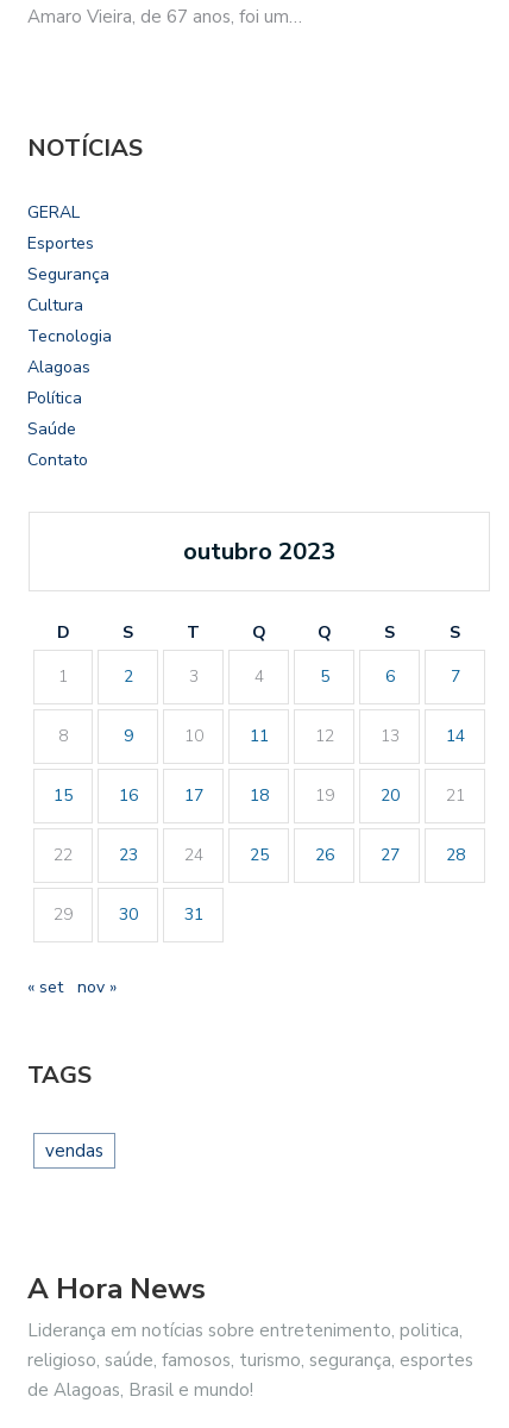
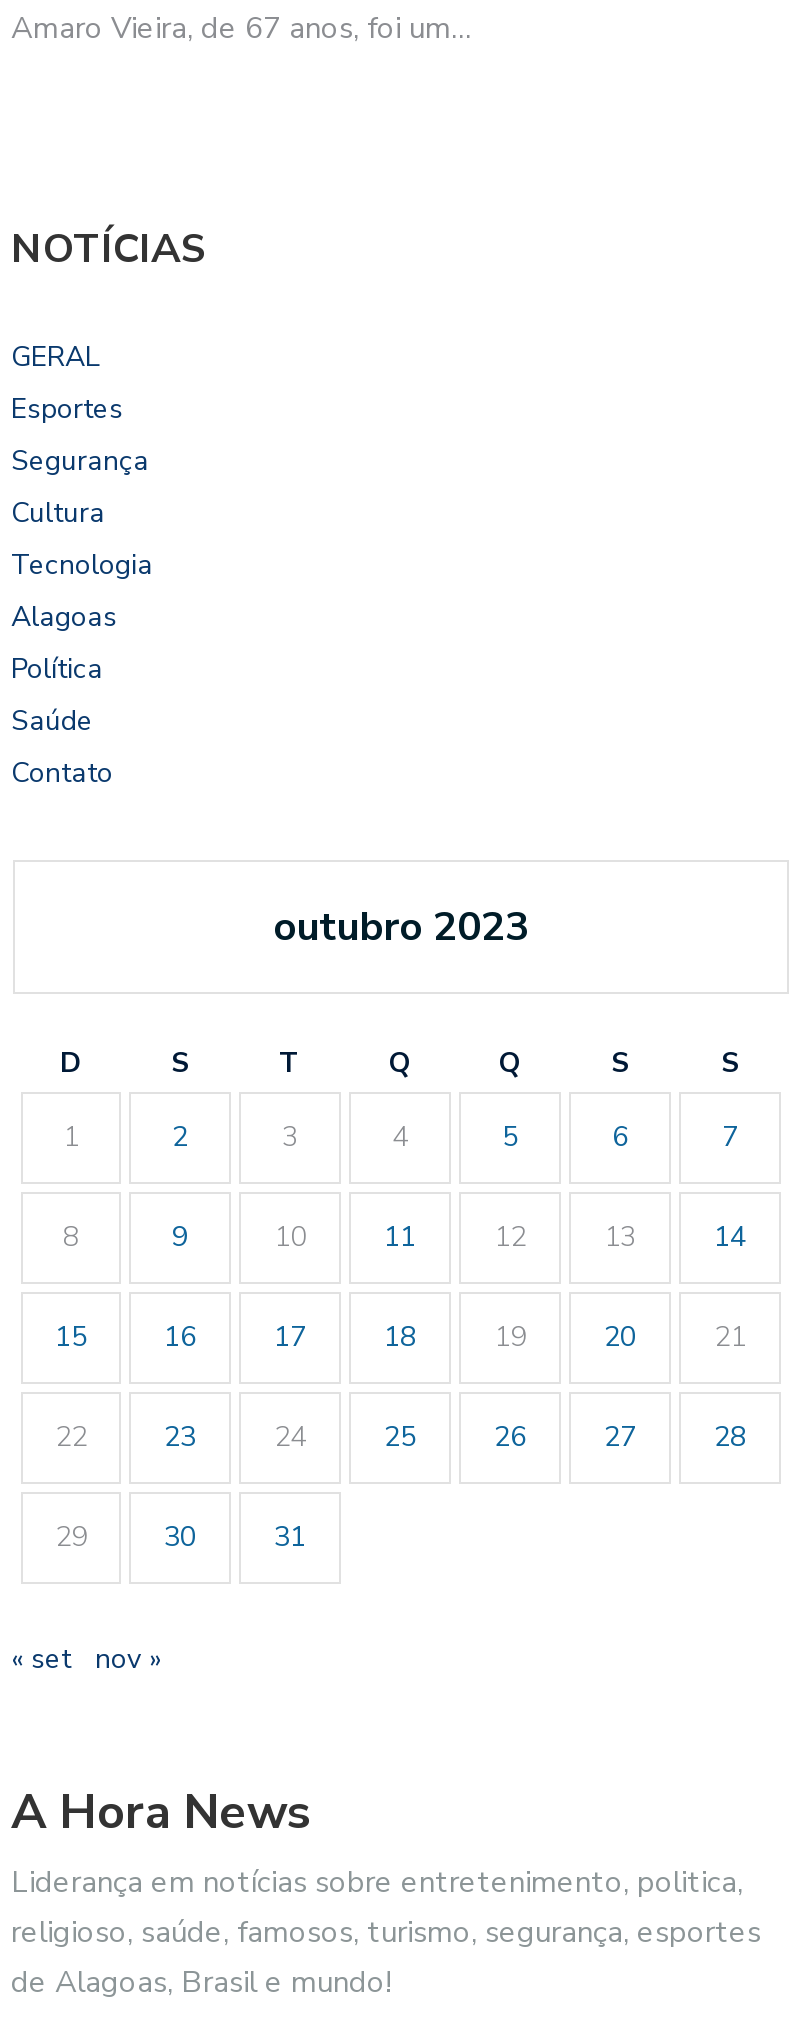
- TAGS
- vendas
